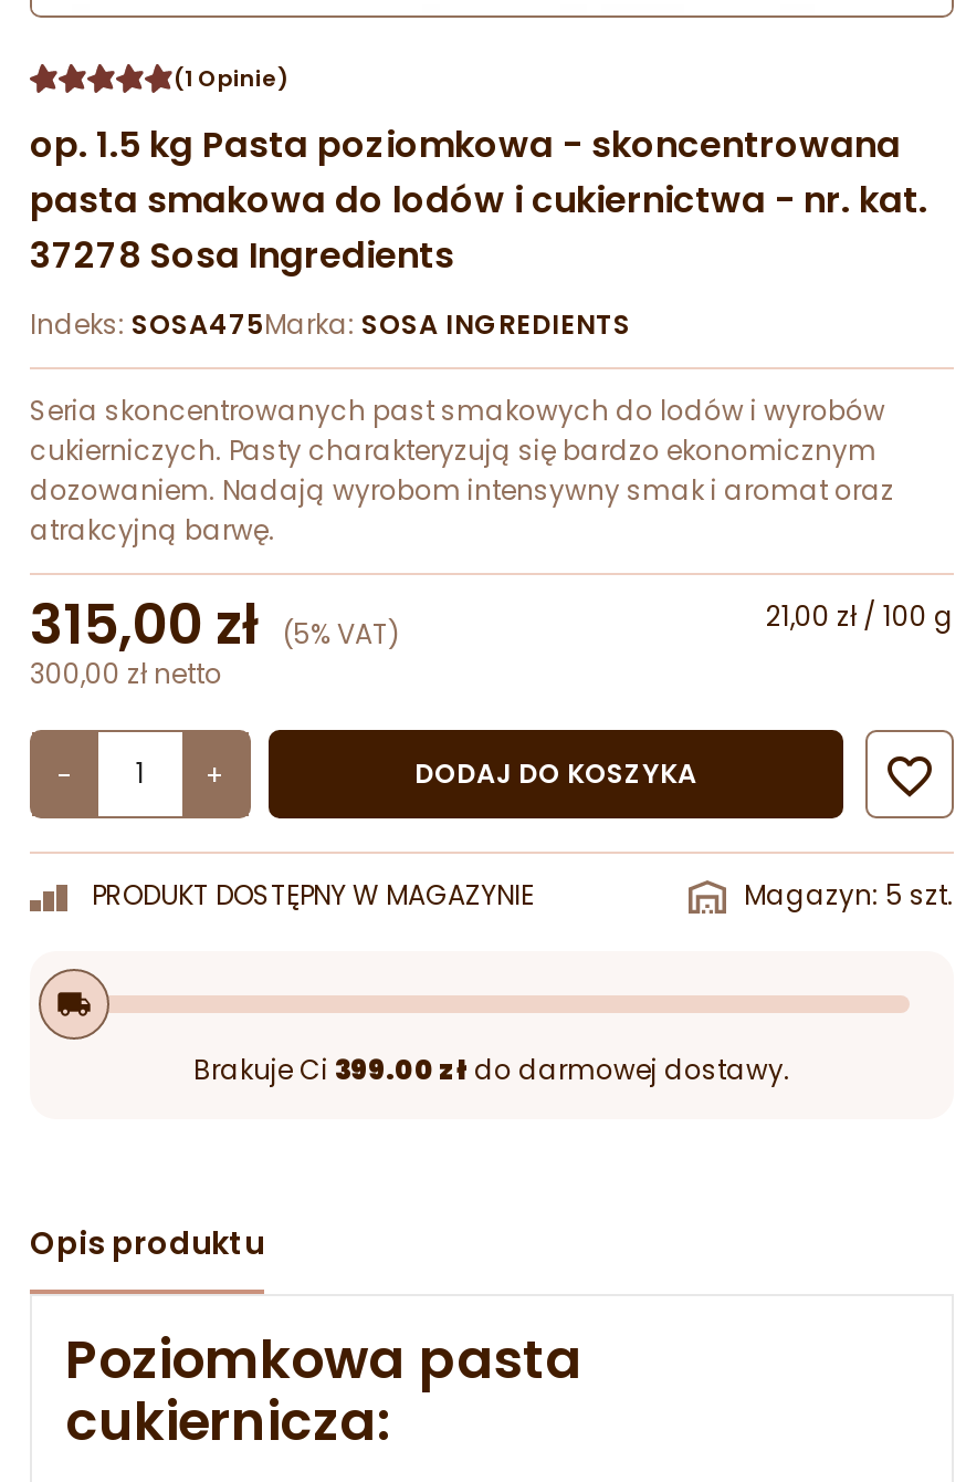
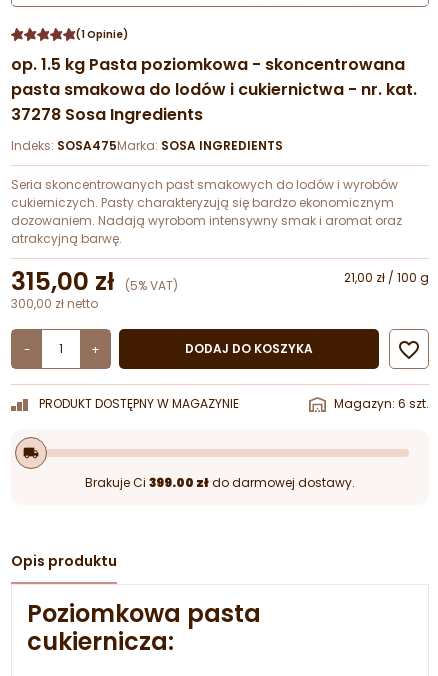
- Magazyn: 5 szt.
+ Magazyn: 6 szt.
